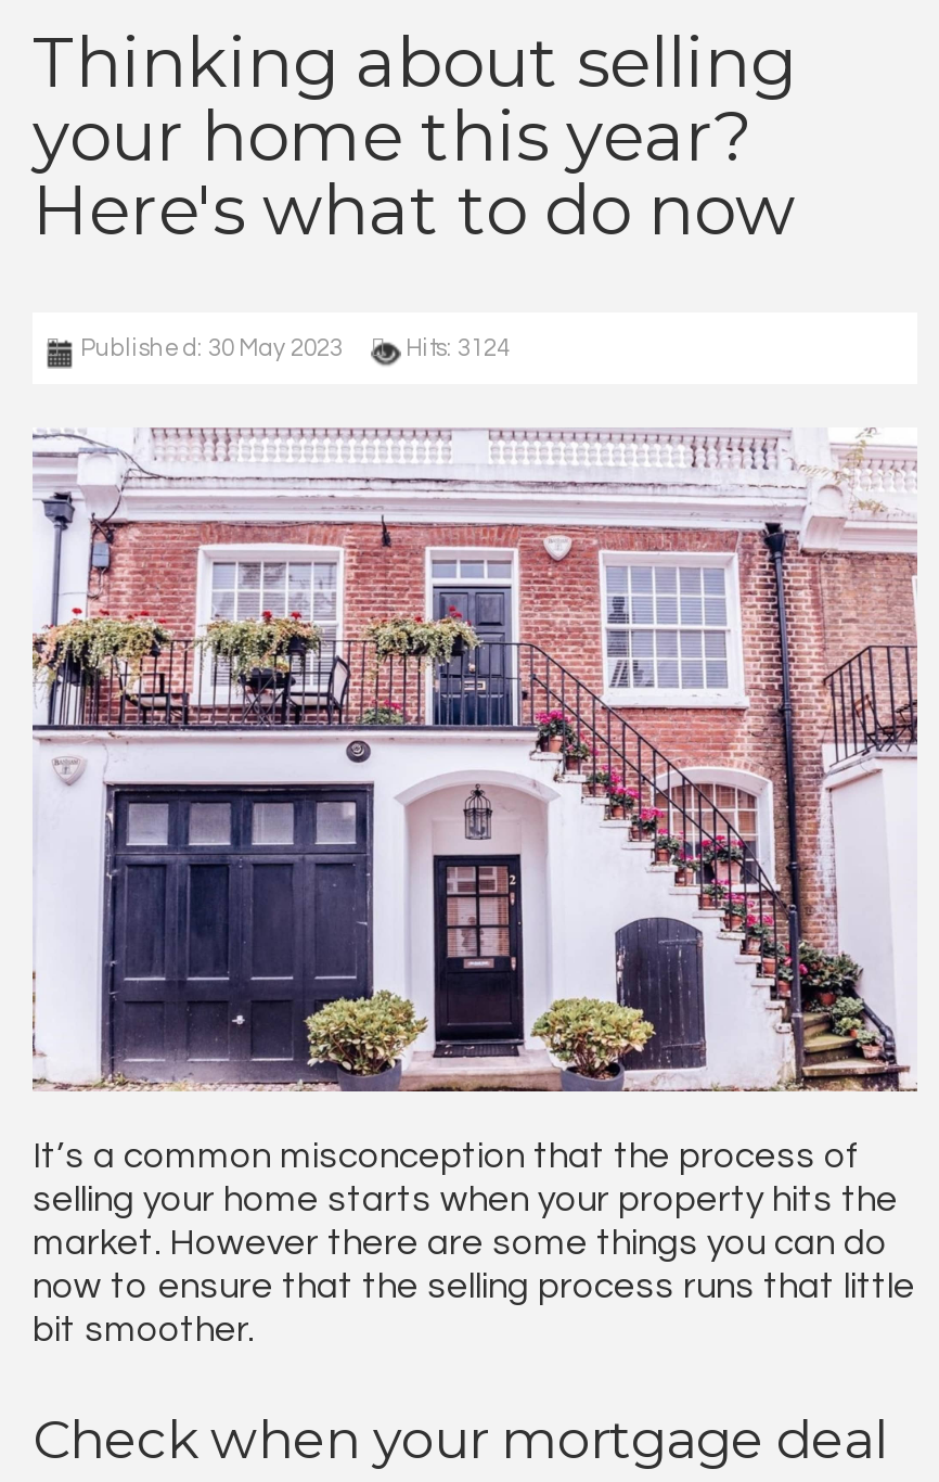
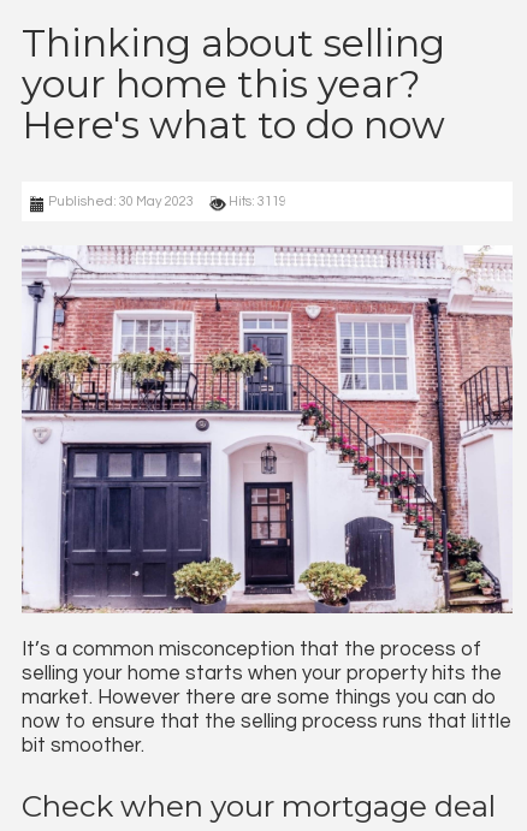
- Hits: 3124
+ Hits: 3119
